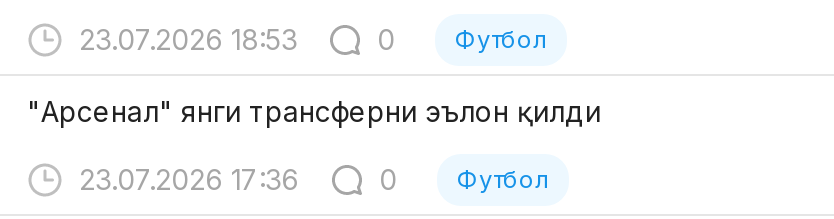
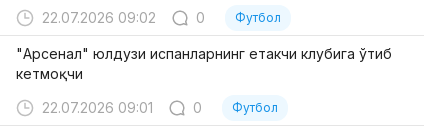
- 23.07.2026 18:53
+ 22.07.2026 09:02

- "Арсенал" янги трансферни эълон қилди
+ "Арсенал" юлдузи испанларнинг етакчи клубига ўтиб
+ кетмоқчи

- 23.07.2026 17:36
+ 22.07.2026 09:01
